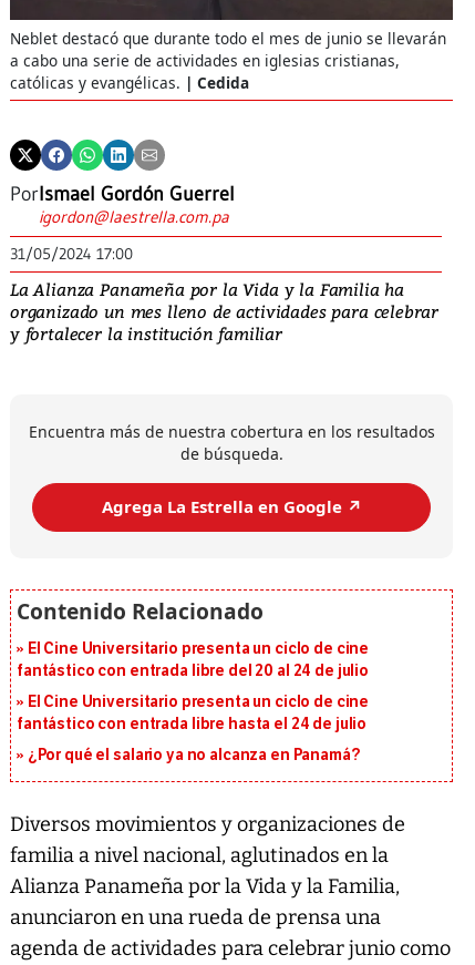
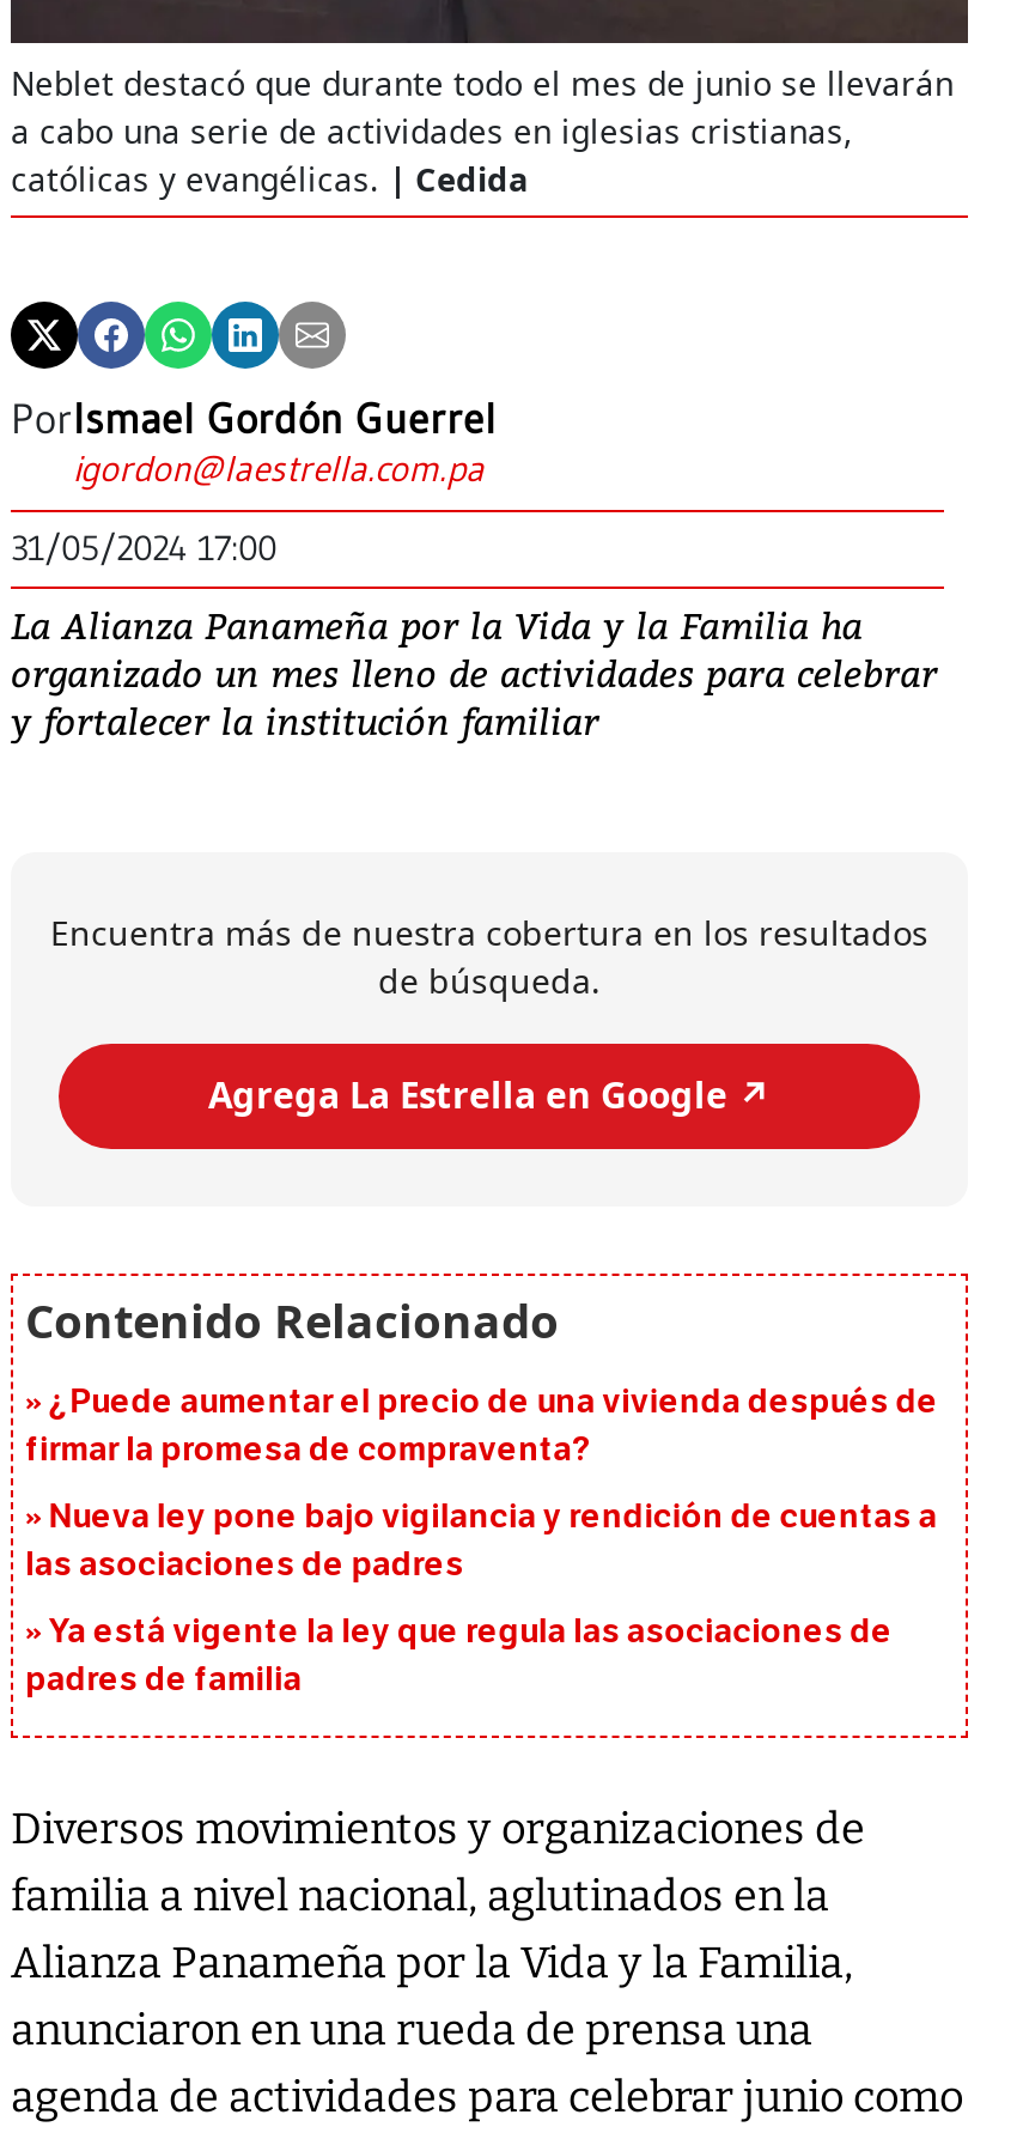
- El Cine Universitario presenta un ciclo de cine
- fantástico con entrada libre del 20 al 24 de julio
+ ¿Puede aumentar el precio de una vivienda después de
+ firmar la promesa de compraventa?

- El Cine Universitario presenta un ciclo de cine
- fantástico con entrada libre hasta el 24 de julio
+ Nueva ley pone bajo vigilancia y rendición de cuentas a
+ las asociaciones de padres

- ¿Por qué el salario ya no alcanza en Panamá?
+ Ya está vigente la ley que regula las asociaciones de
+ padres de familia
